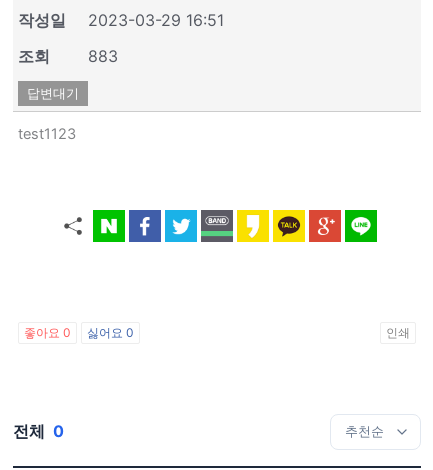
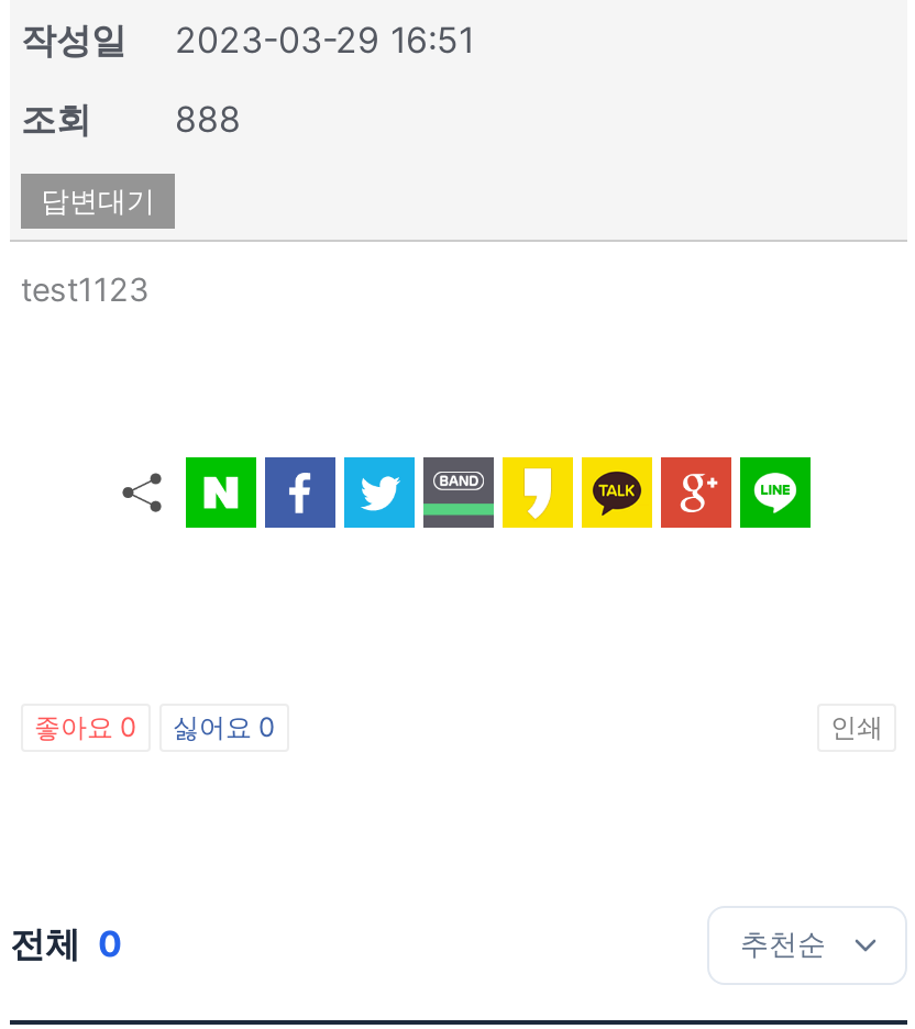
- 조회 883
+ 조회 888
